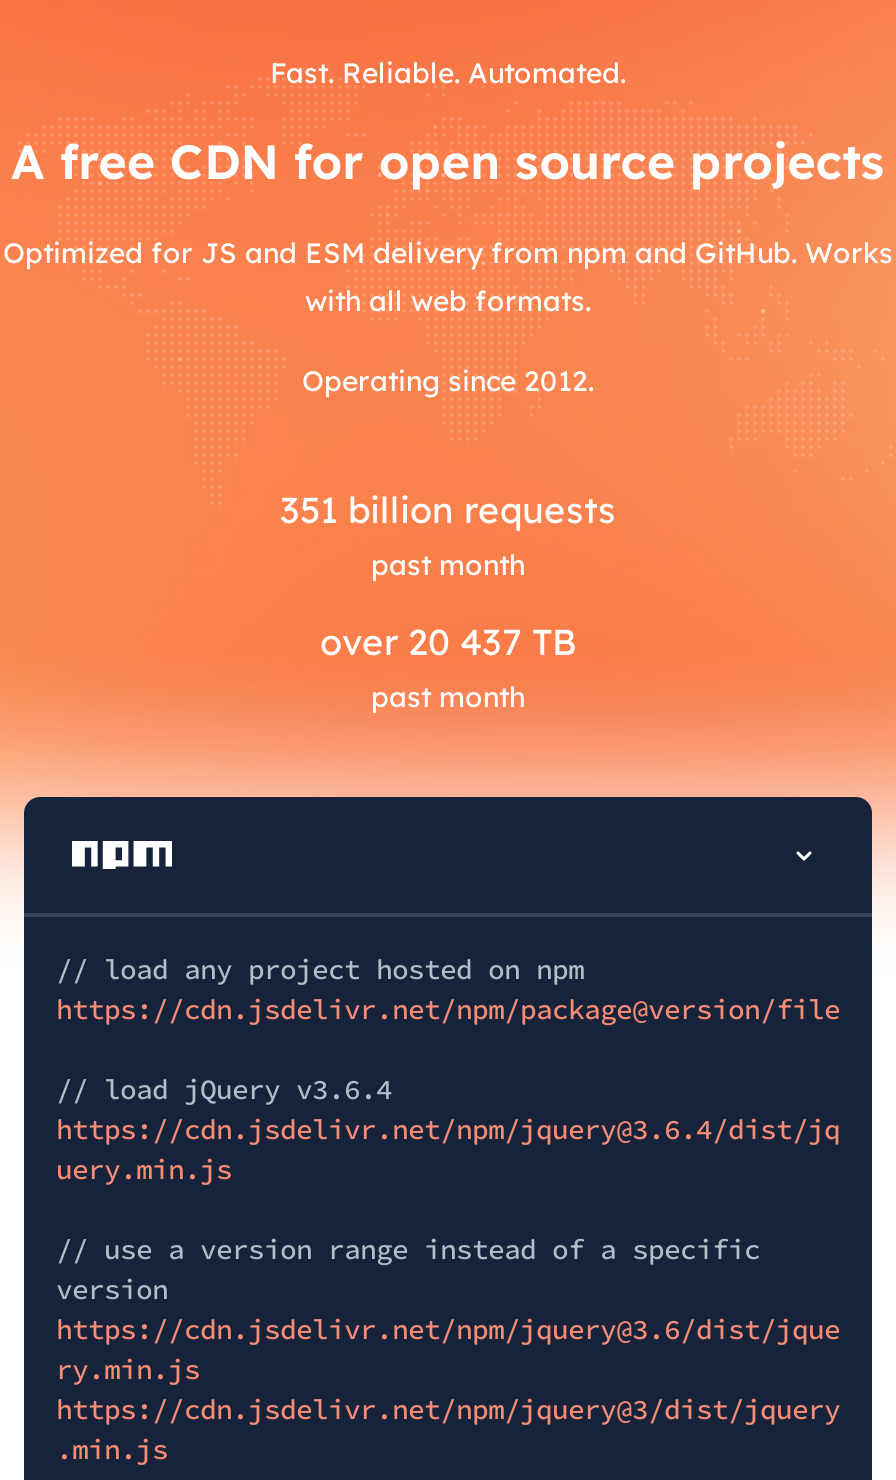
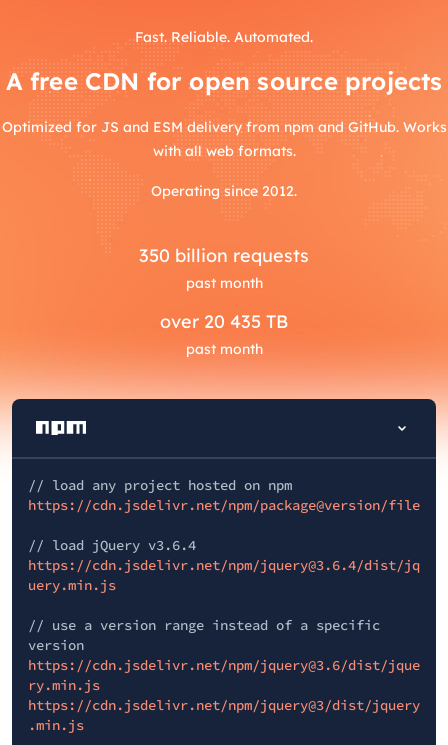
- 351 billion requests
+ 350 billion requests

- over 20 437 TB
+ over 20 435 TB
